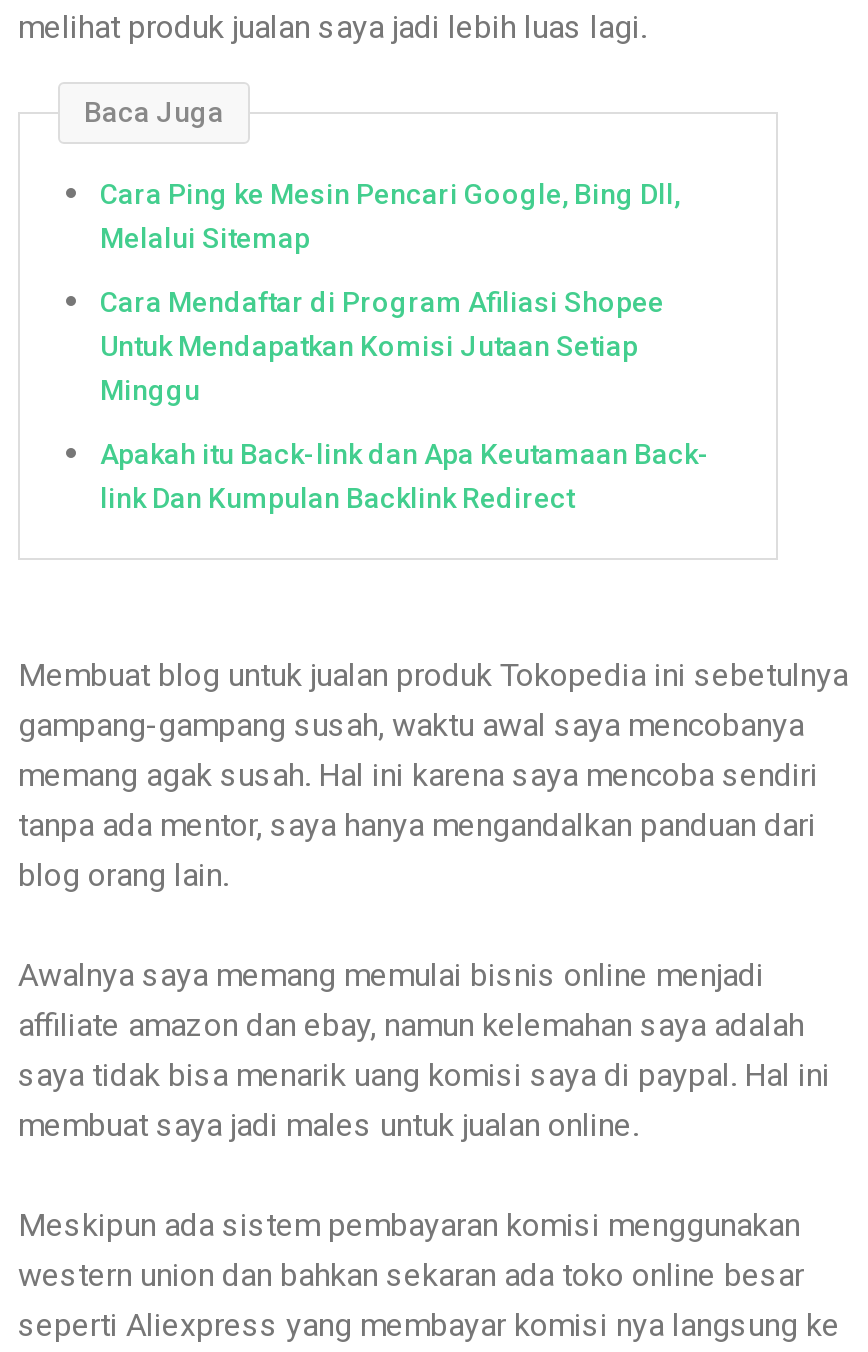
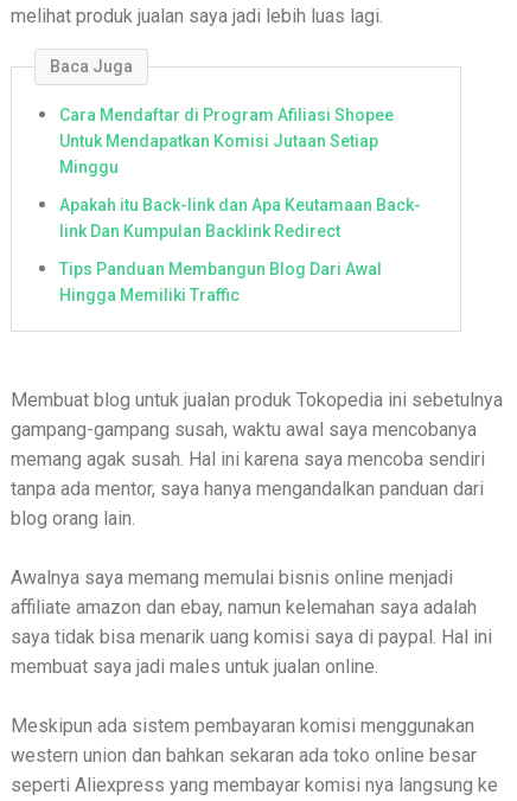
- Cara Ping ke Mesin Pencari Google, Bing Dll,
- Melalui Sitemap

moved up: Cara Mendaftar di Program Afiliasi Shopee | Untuk Mendapatkan Komisi Jutaan Setiap | Minggu | Apakah itu Back-link dan Apa Keutamaan Back- | link Dan Kumpulan Backlink Redirect

+ Tips Panduan Membangun Blog Dari Awal
+ Hingga Memiliki Traffic
